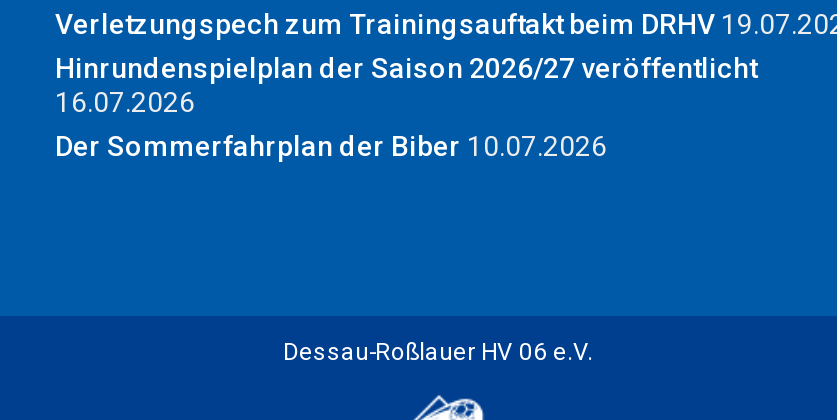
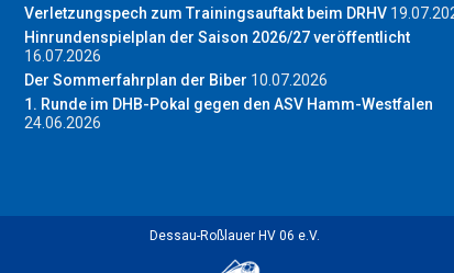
+ 1. Runde im DHB-Pokal gegen den ASV Hamm-Westfalen
+ 24.06.2026
